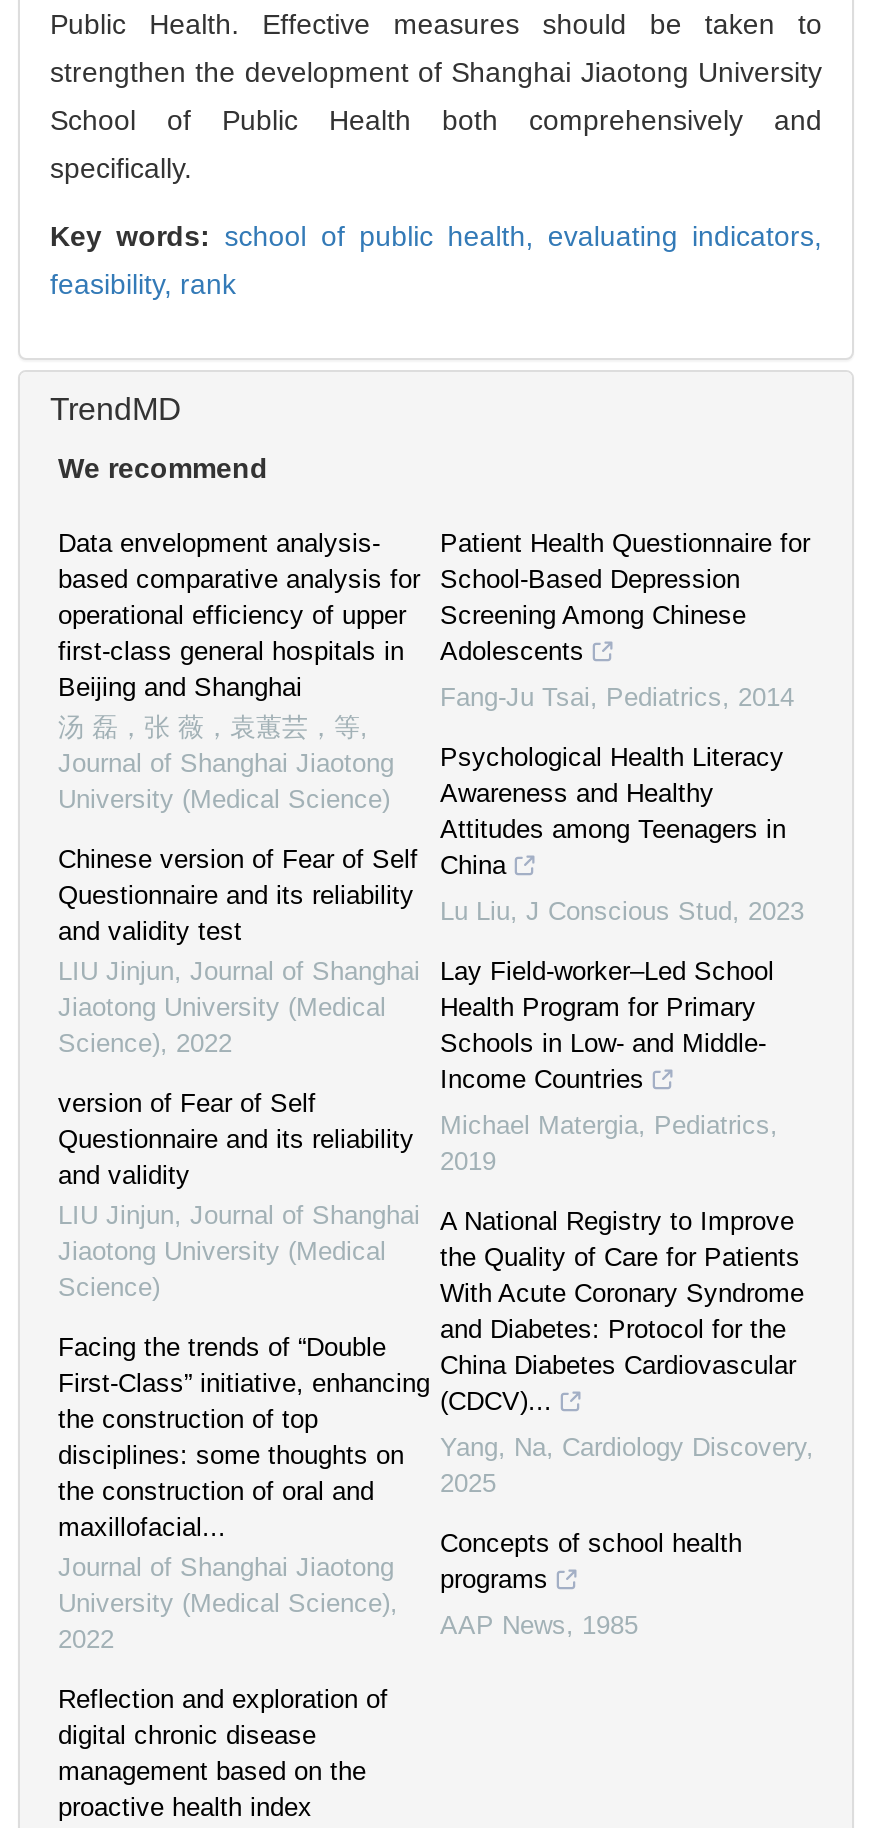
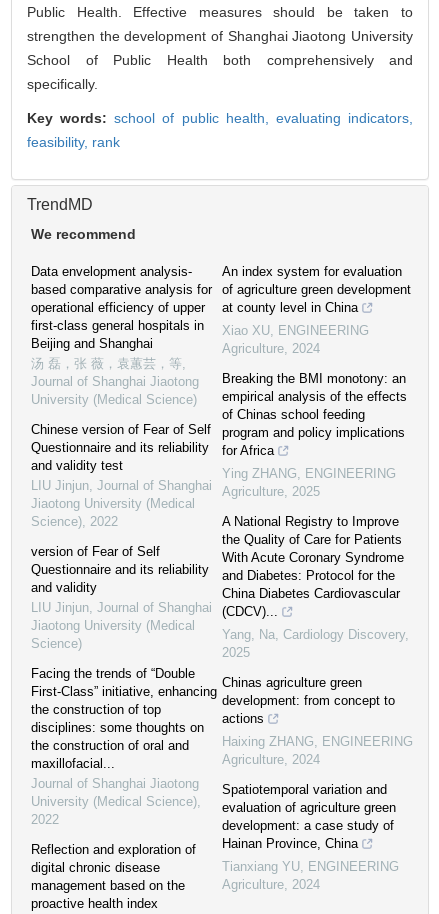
- Patient Health Questionnaire for
- School-Based Depression
- Screening Among Chinese
- Adolescents
- Fang-Ju Tsai, Pediatrics, 2014
- Psychological Health Literacy
- Awareness and Healthy
- Attitudes among Teenagers in
- China
- Lu Liu, J Conscious Stud, 2023
- Lay Field-worker–Led School
- Health Program for Primary
- Schools in Low- and Middle-
- Income Countries
- Michael Matergia, Pediatrics,
- 2019
+ An index system for evaluation
+ of agriculture green development
+ at county level in China
+ Xiao XU, ENGINEERING
+ Agriculture, 2024
+ Breaking the BMI monotony: an
+ empirical analysis of the effects
+ of Chinas school feeding
+ program and policy implications
+ for Africa
+ Ying ZHANG, ENGINEERING
+ Agriculture, 2025

moved up: A National Registry to Improve | the Quality of Care for Patients | With Acute Coronary Syndrome | and Diabetes: Protocol for the | China Diabetes Cardiovascular | (CDCV)... | Yang, Na, Cardiology Discovery, | 2025

- Concepts of school health
- programs
- AAP News, 1985
+ Chinas agriculture green
+ development: from concept to
+ actions
+ Haixing ZHANG, ENGINEERING
+ Agriculture, 2024
+ Spatiotemporal variation and
+ evaluation of agriculture green
+ development: a case study of
+ Hainan Province, China
+ Tianxiang YU, ENGINEERING
+ Agriculture, 2024
